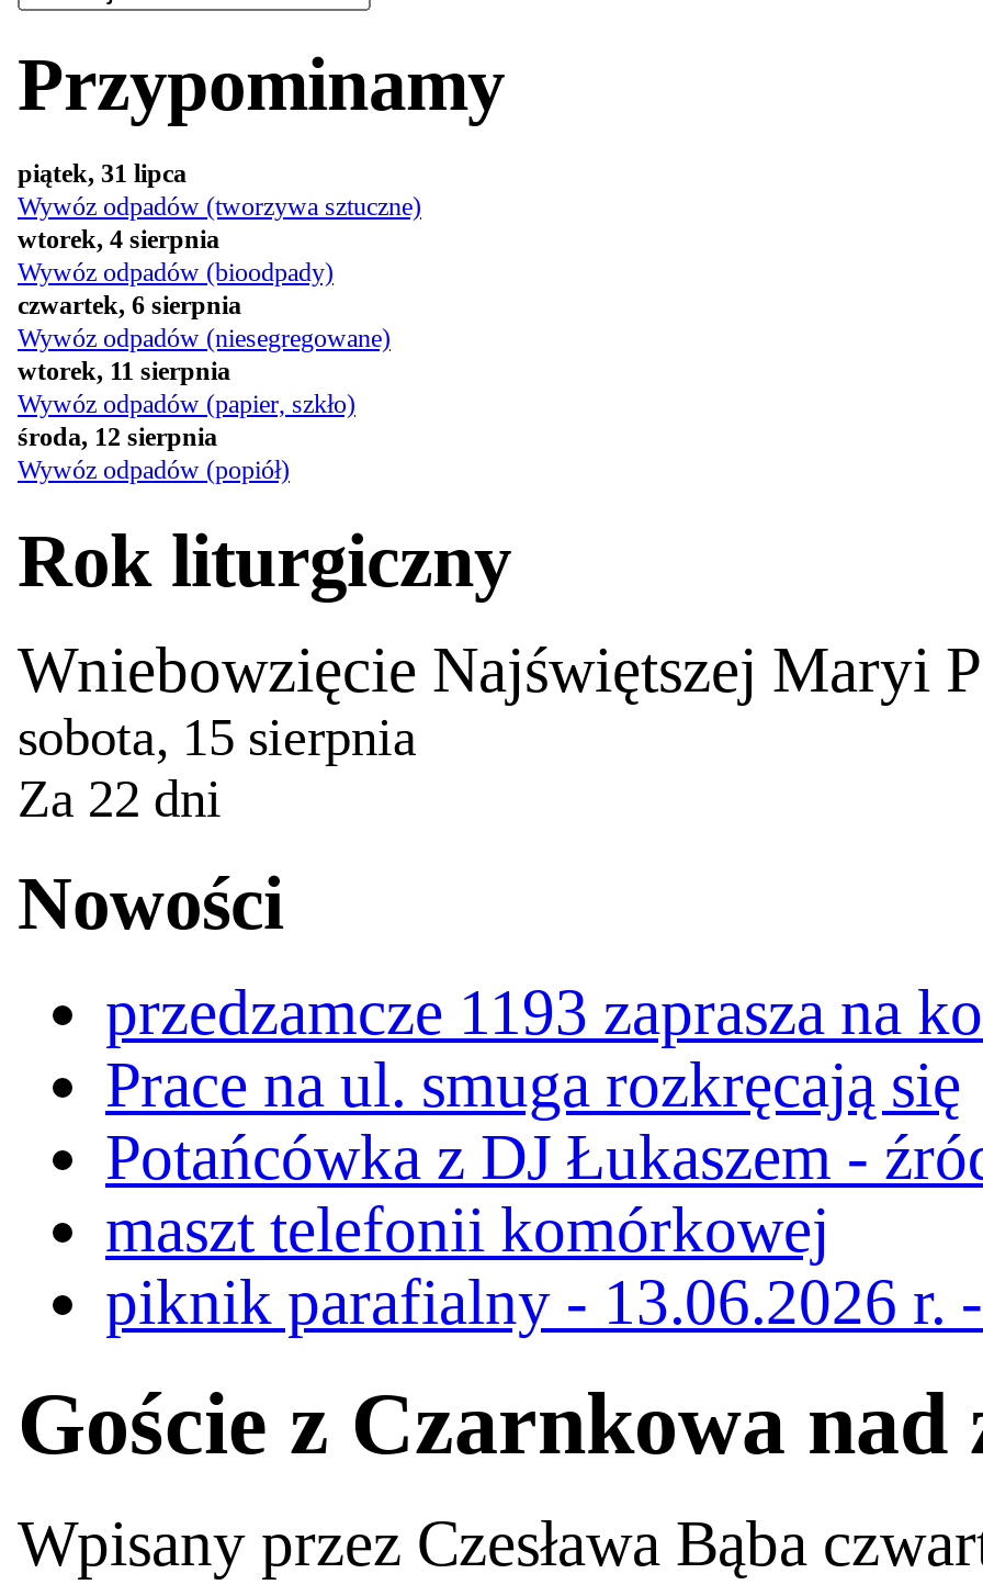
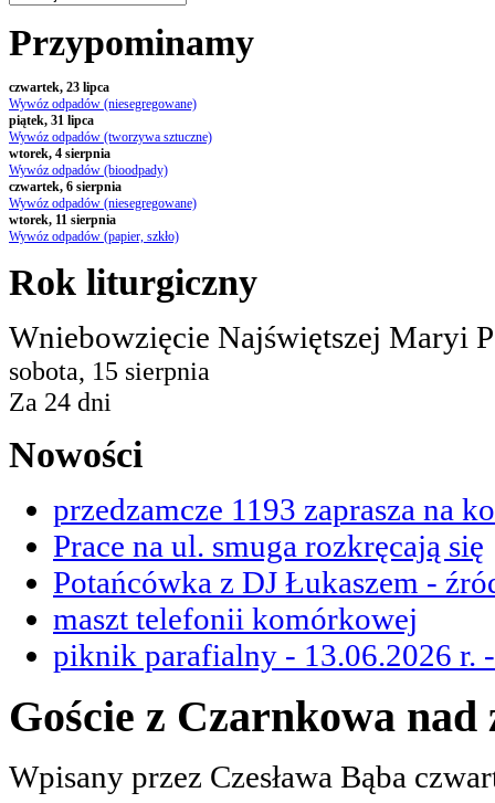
+ czwartek, 23 lipca
+ Wywóz odpadów (niesegregowane)

moved down: piątek, 31 lipca | Wywóz odpadów (tworzywa sztuczne) | wtorek, 4 sierpnia | Wywóz odpadów (bioodpady) | czwartek, 6 sierpnia | Wywóz odpadów (niesegregowane) | wtorek, 11 sierpnia | Wywóz odpadów (papier, szkło)

- środa, 12 sierpnia
- Wywóz odpadów (popiół)

- Za 22 dni
+ Za 24 dni
